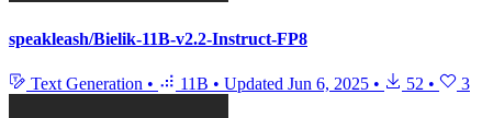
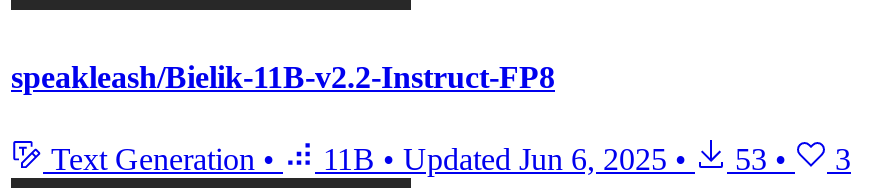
- Text Generation • 11B • Updated Jun 6, 2025 • 52 • 3
+ Text Generation • 11B • Updated Jun 6, 2025 • 53 • 3
